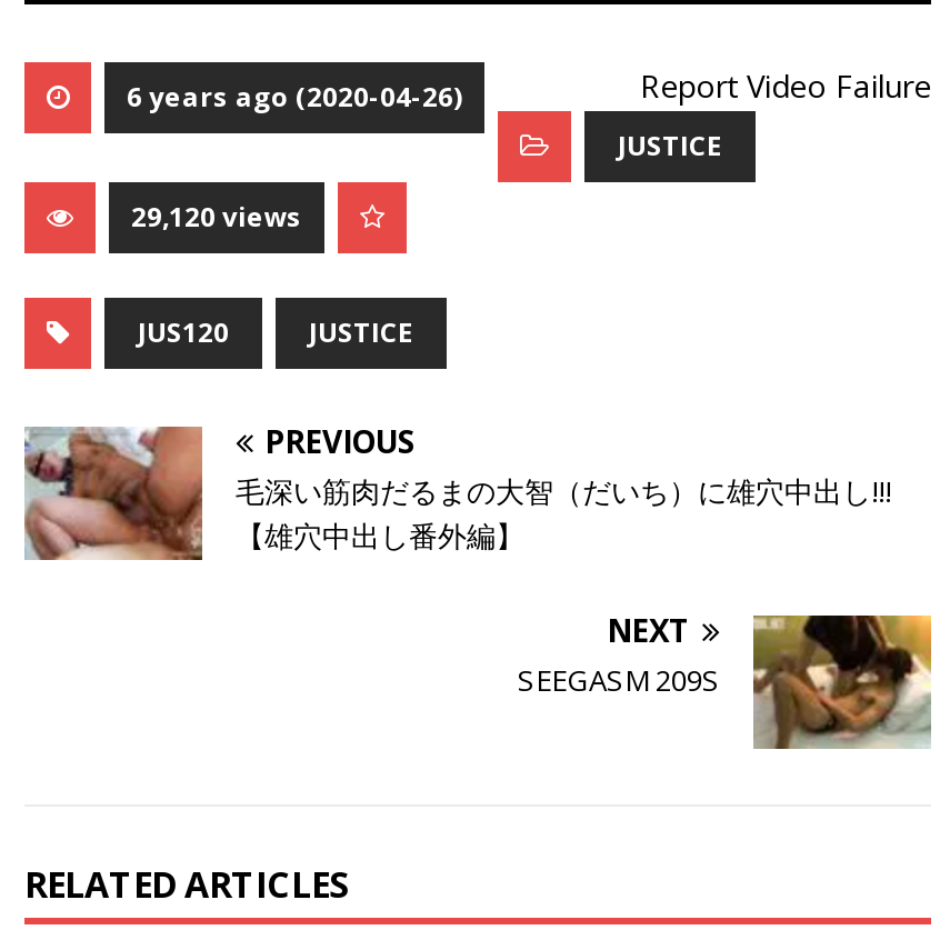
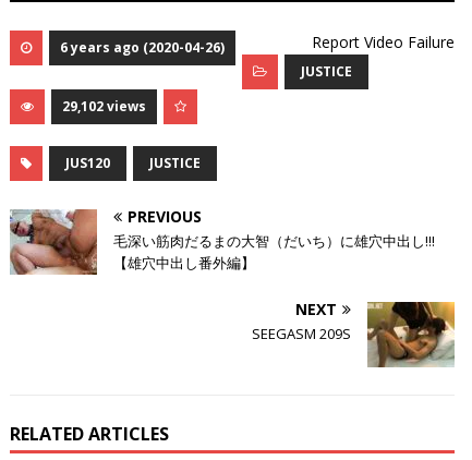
- 29,120 views
+ 29,102 views
